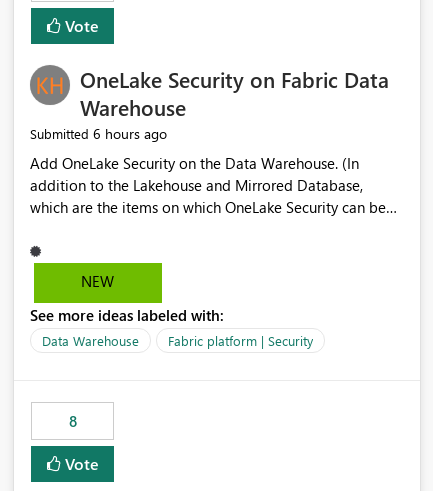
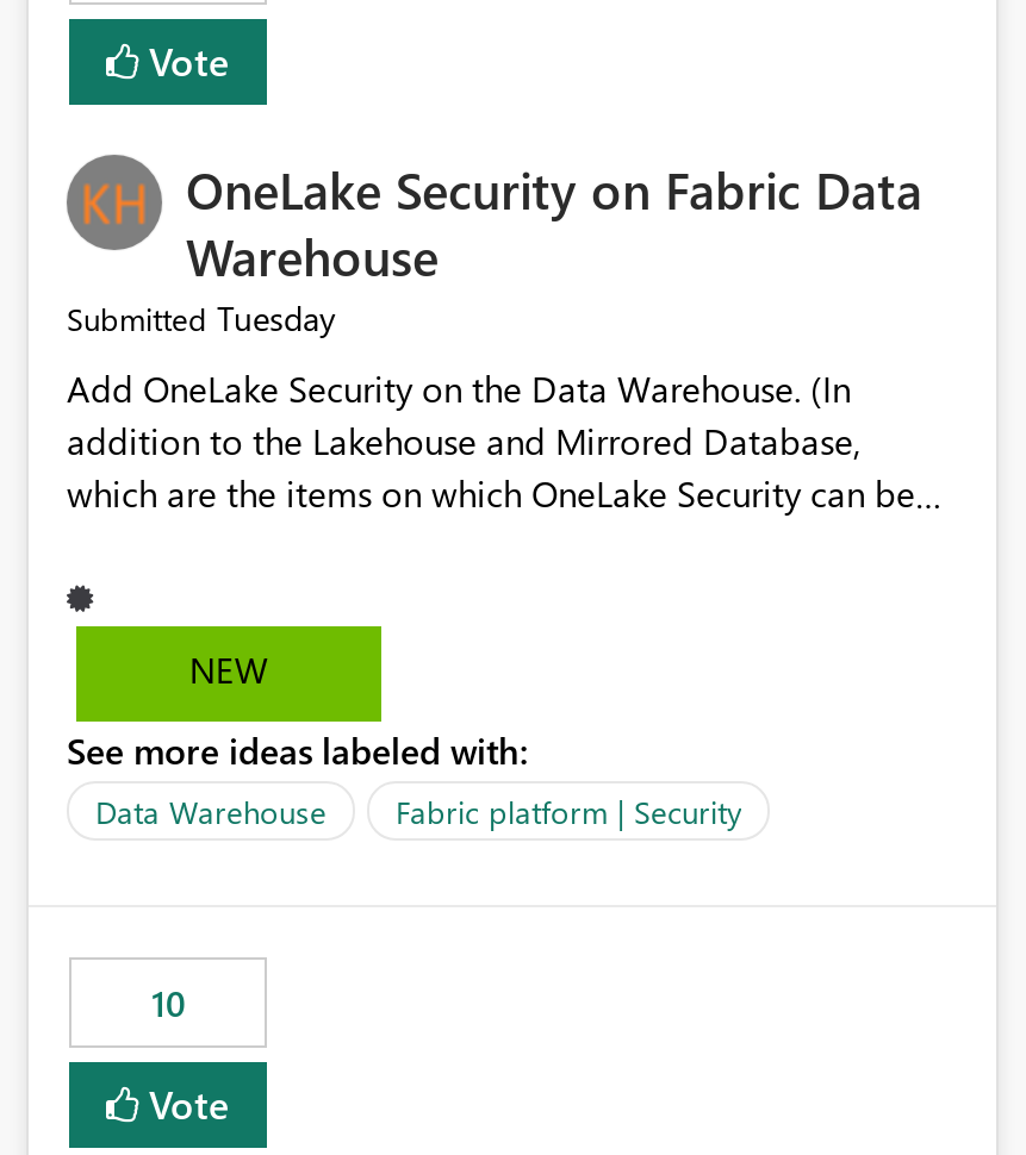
- Submitted 6 hours ago
+ Submitted Tuesday

- 8
+ 10
